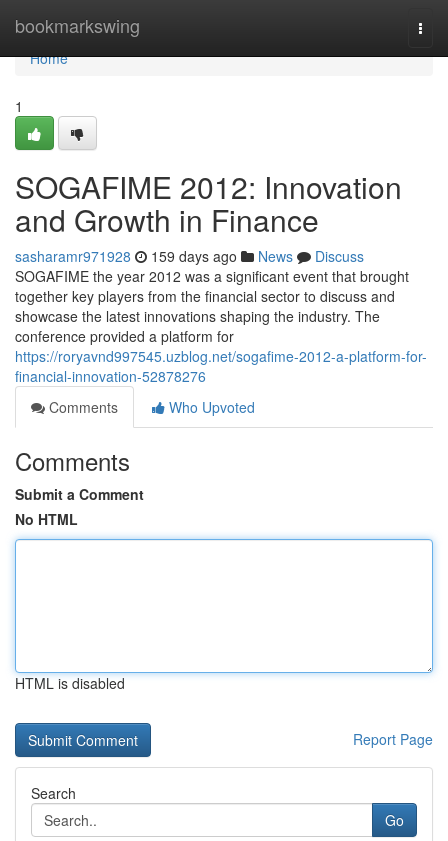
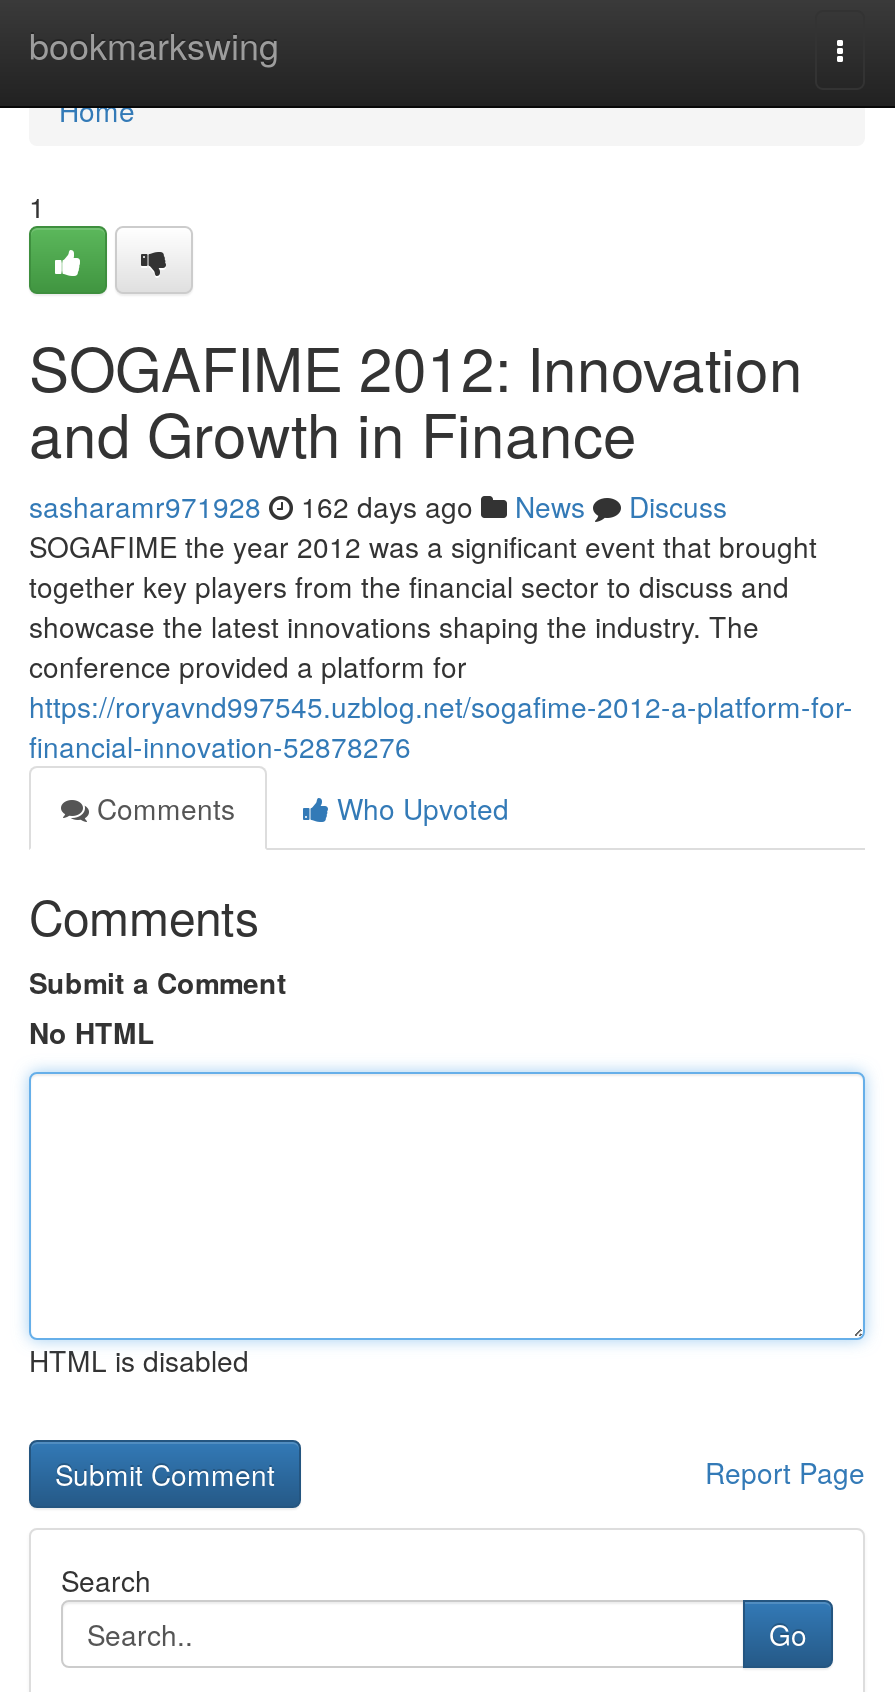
- sasharamr971928 159 days ago News Discuss
+ sasharamr971928 162 days ago News Discuss
